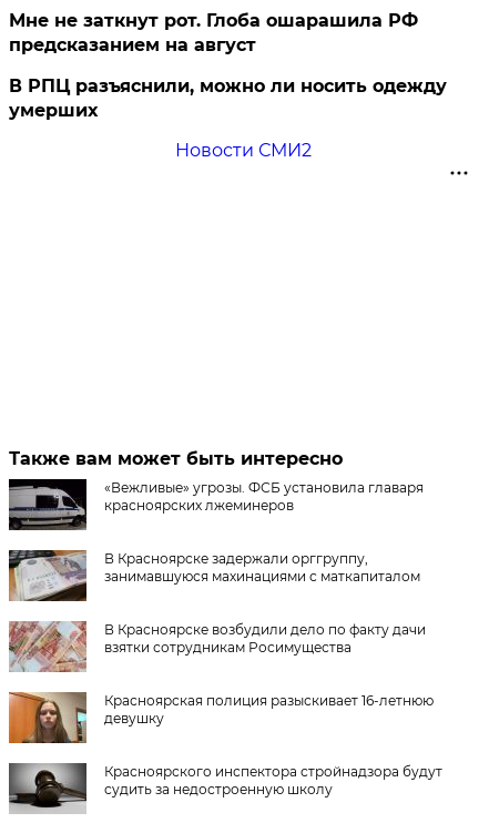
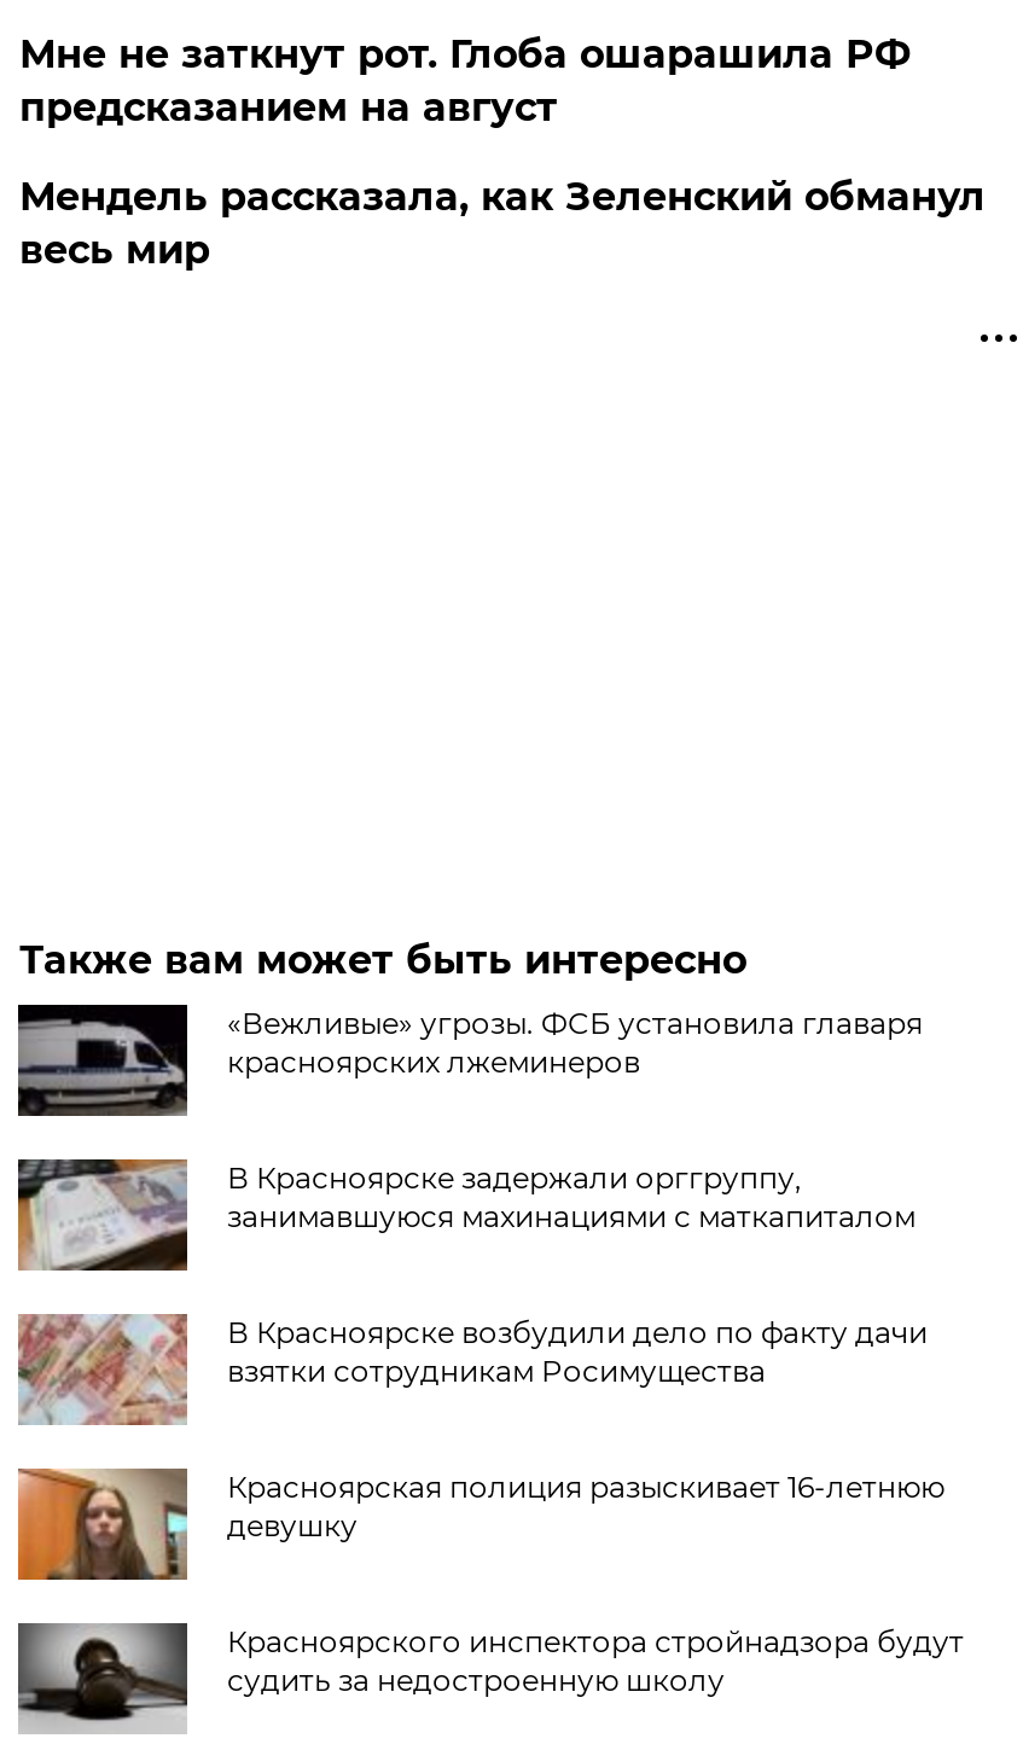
- В РПЦ разъяснили, можно ли носить одежду
- умерших
- Новости СМИ2
+ Мендель рассказала, как Зеленский обманул
+ весь мир
